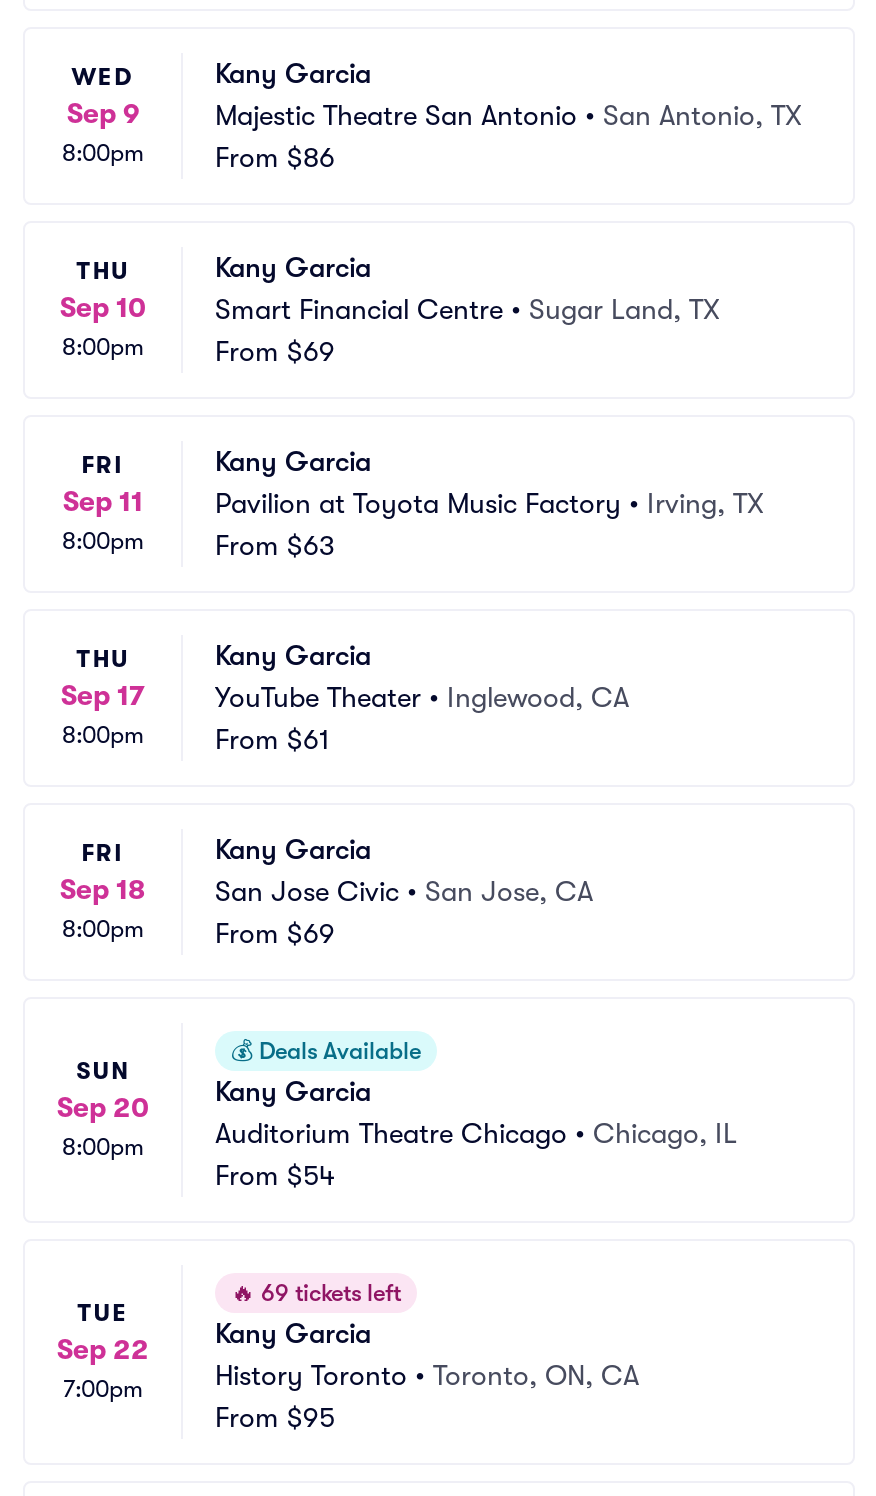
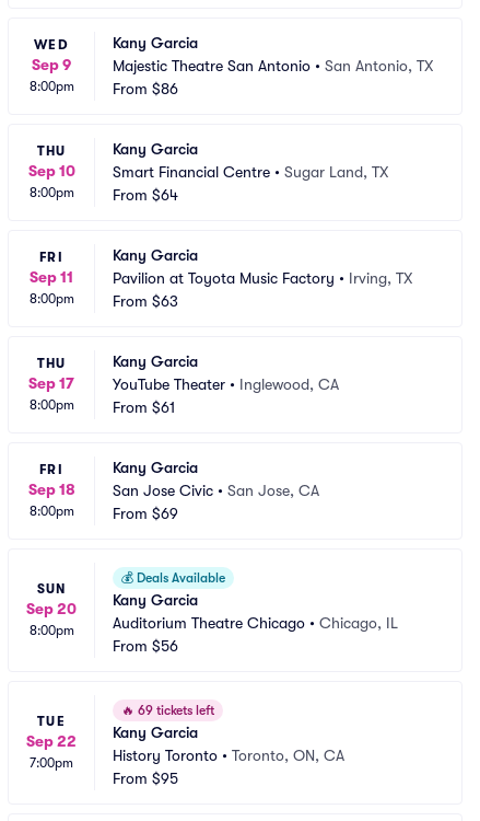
- From $69
+ From $64

- From $54
+ From $56
